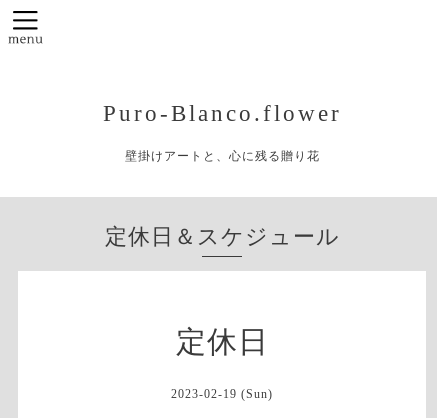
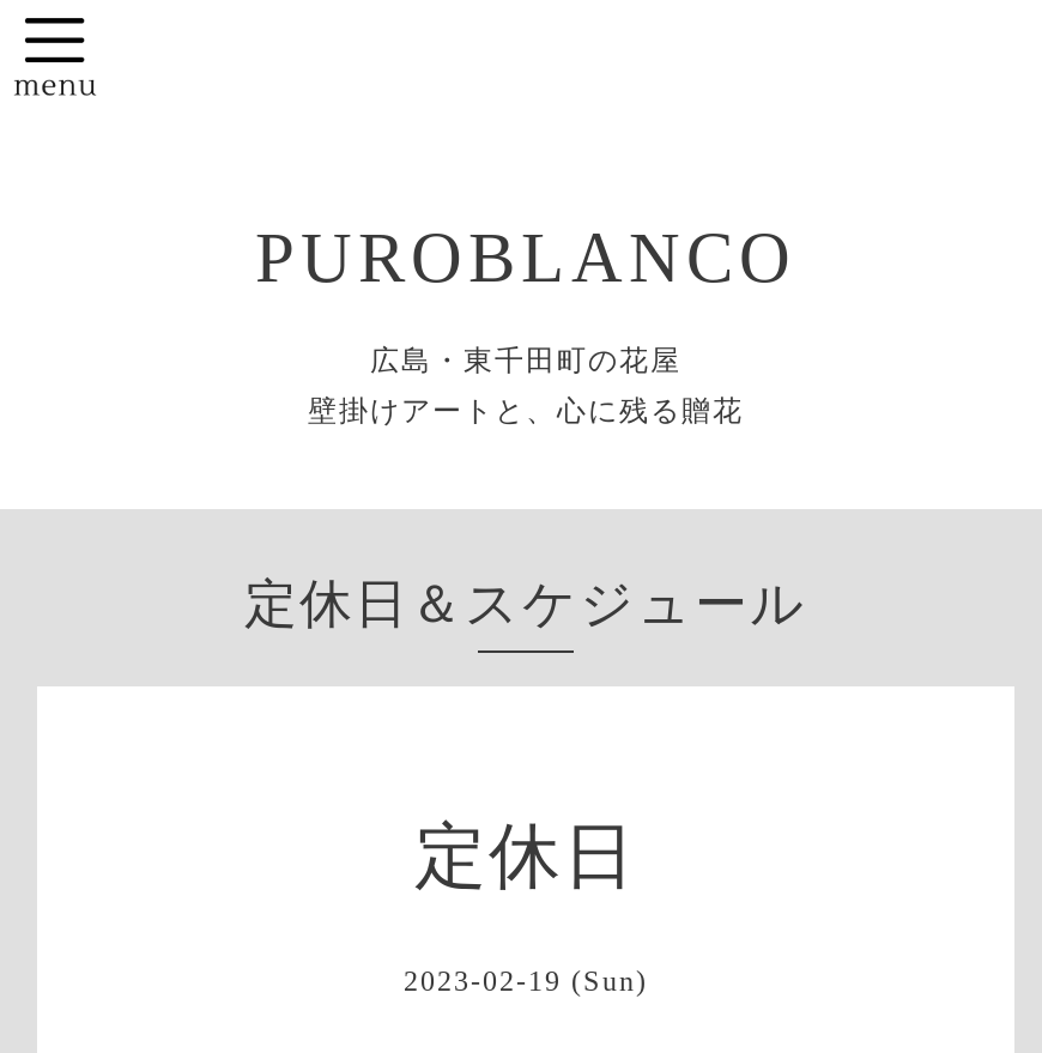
- Puro-Blanco.flower
- 壁掛けアートと、心に残る贈り花
+ PUROBLANCO
+ 広島・東千田町の花屋
+ 壁掛けアートと、心に残る贈花
